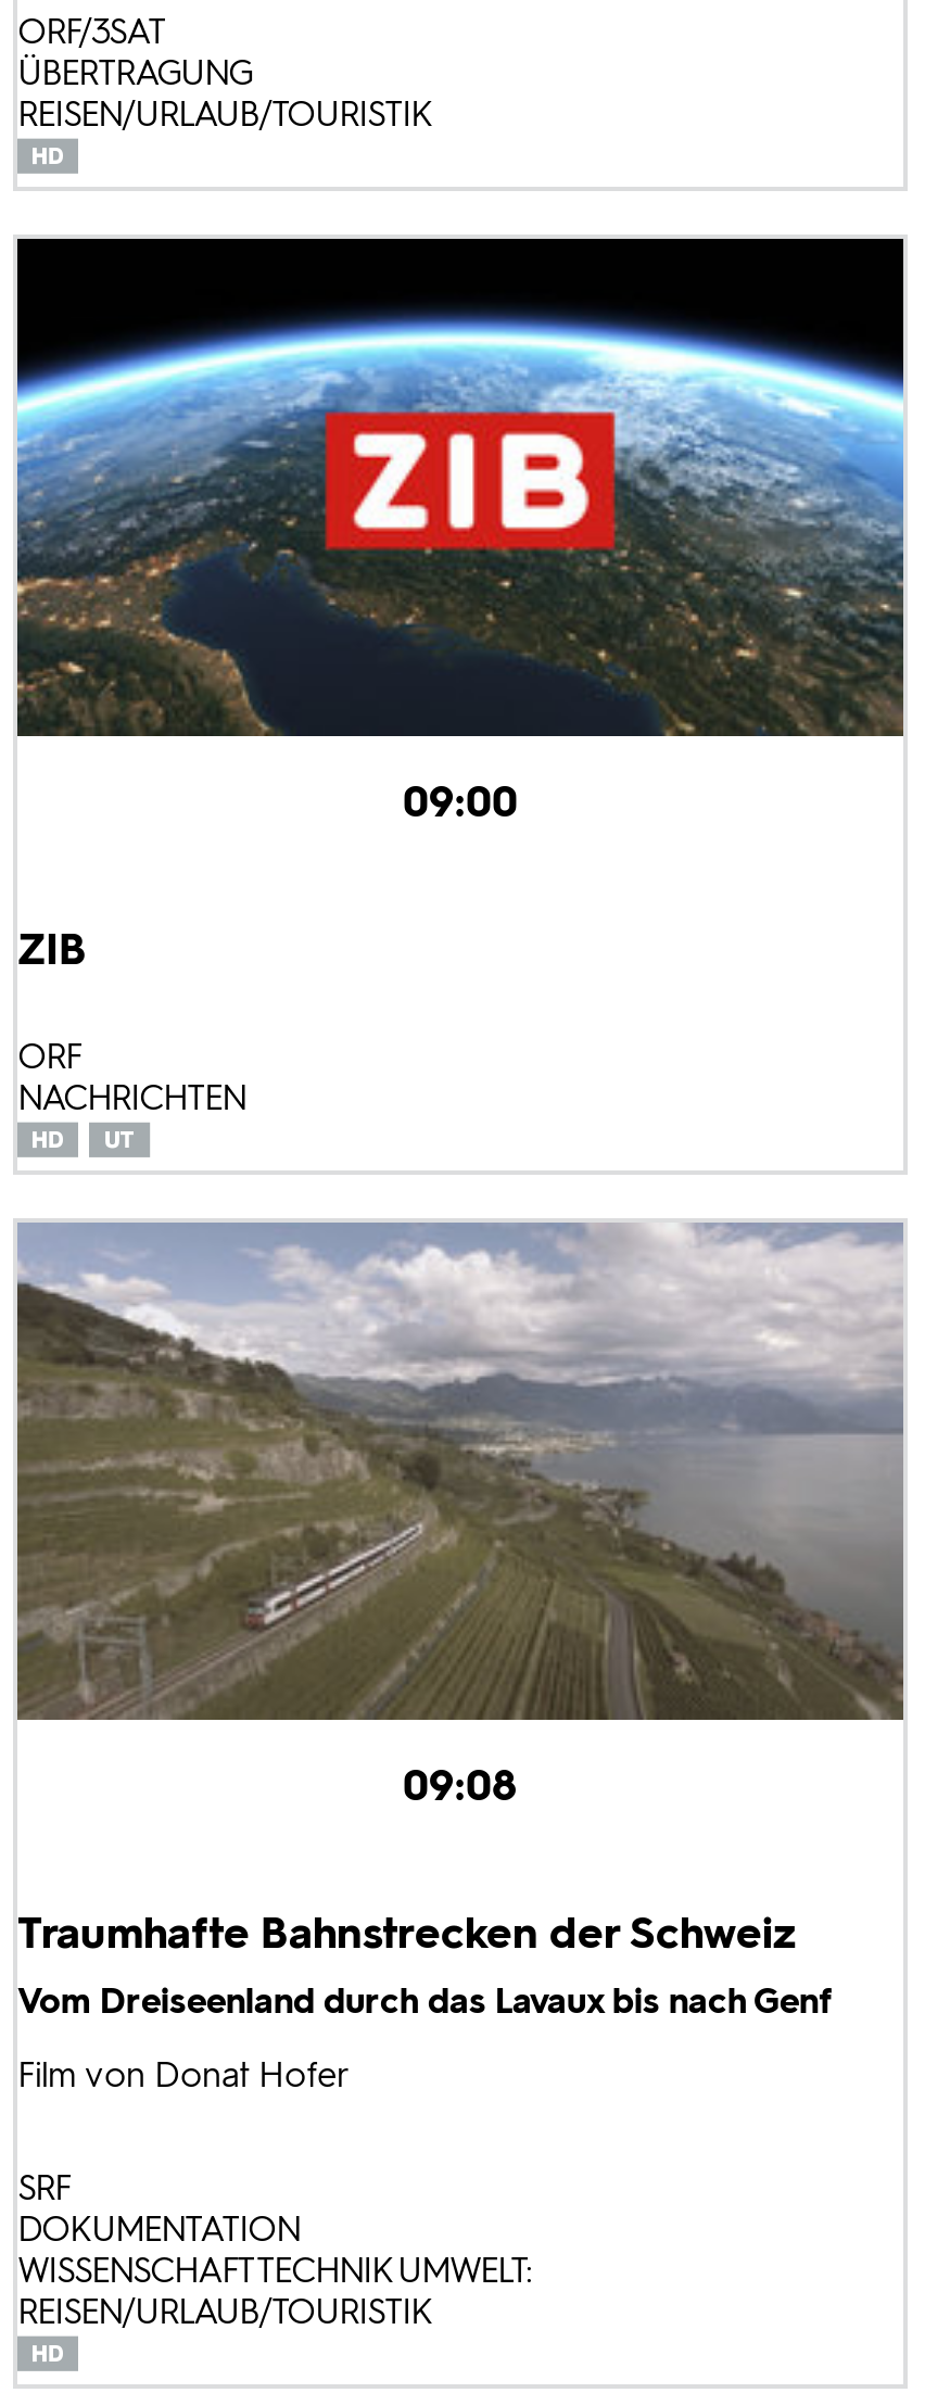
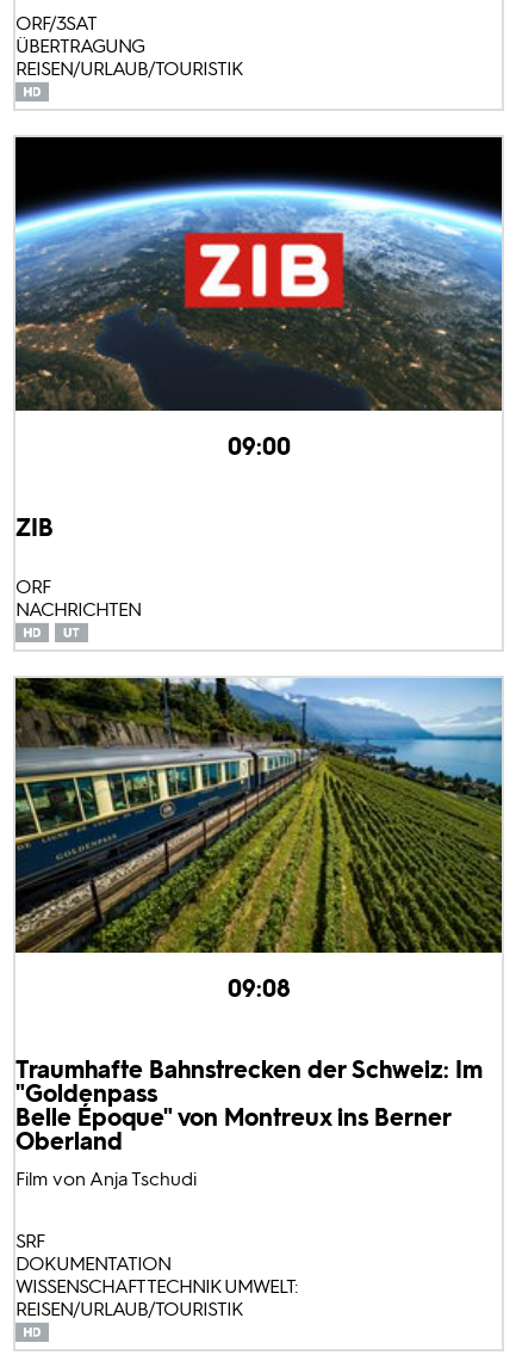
- [image]
+ [image]

- Traumhafte Bahnstrecken der Schweiz
- Vom Dreiseenland durch das Lavaux bis nach Genf
- Film von Donat Hofer
+ Traumhafte Bahnstrecken der Schweiz: Im
+ "Goldenpass
+ Belle Époque" von Montreux ins Berner
+ Oberland
+ Film von Anja Tschudi
